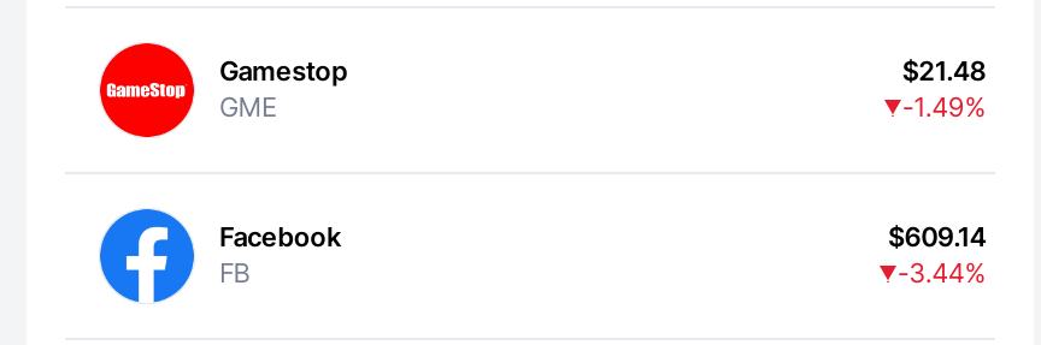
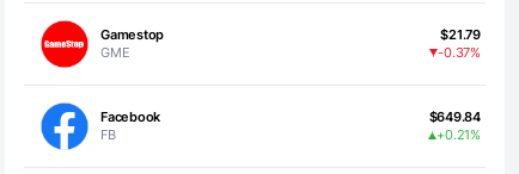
- $21.48
+ $21.79

- -1.49%
+ -0.37%

- $609.14
+ $649.84

- -3.44%
+ +0.21%
